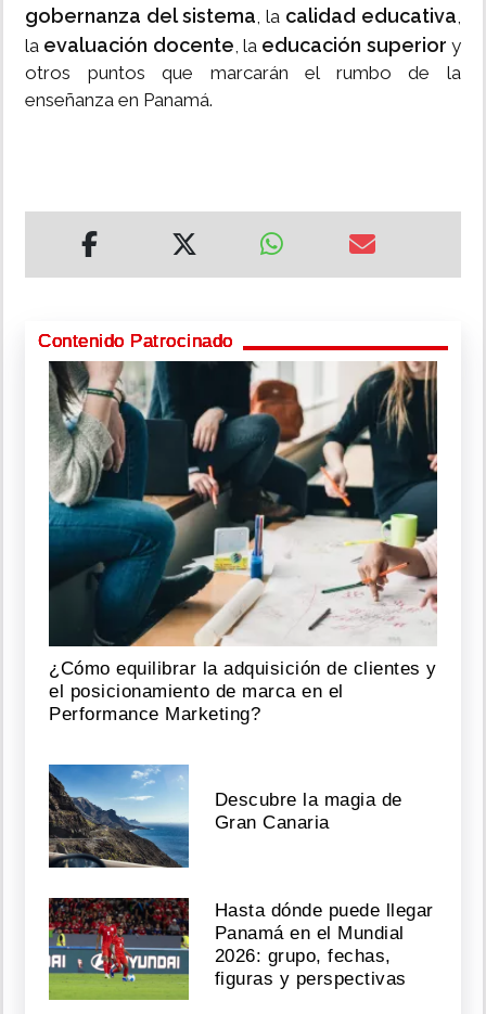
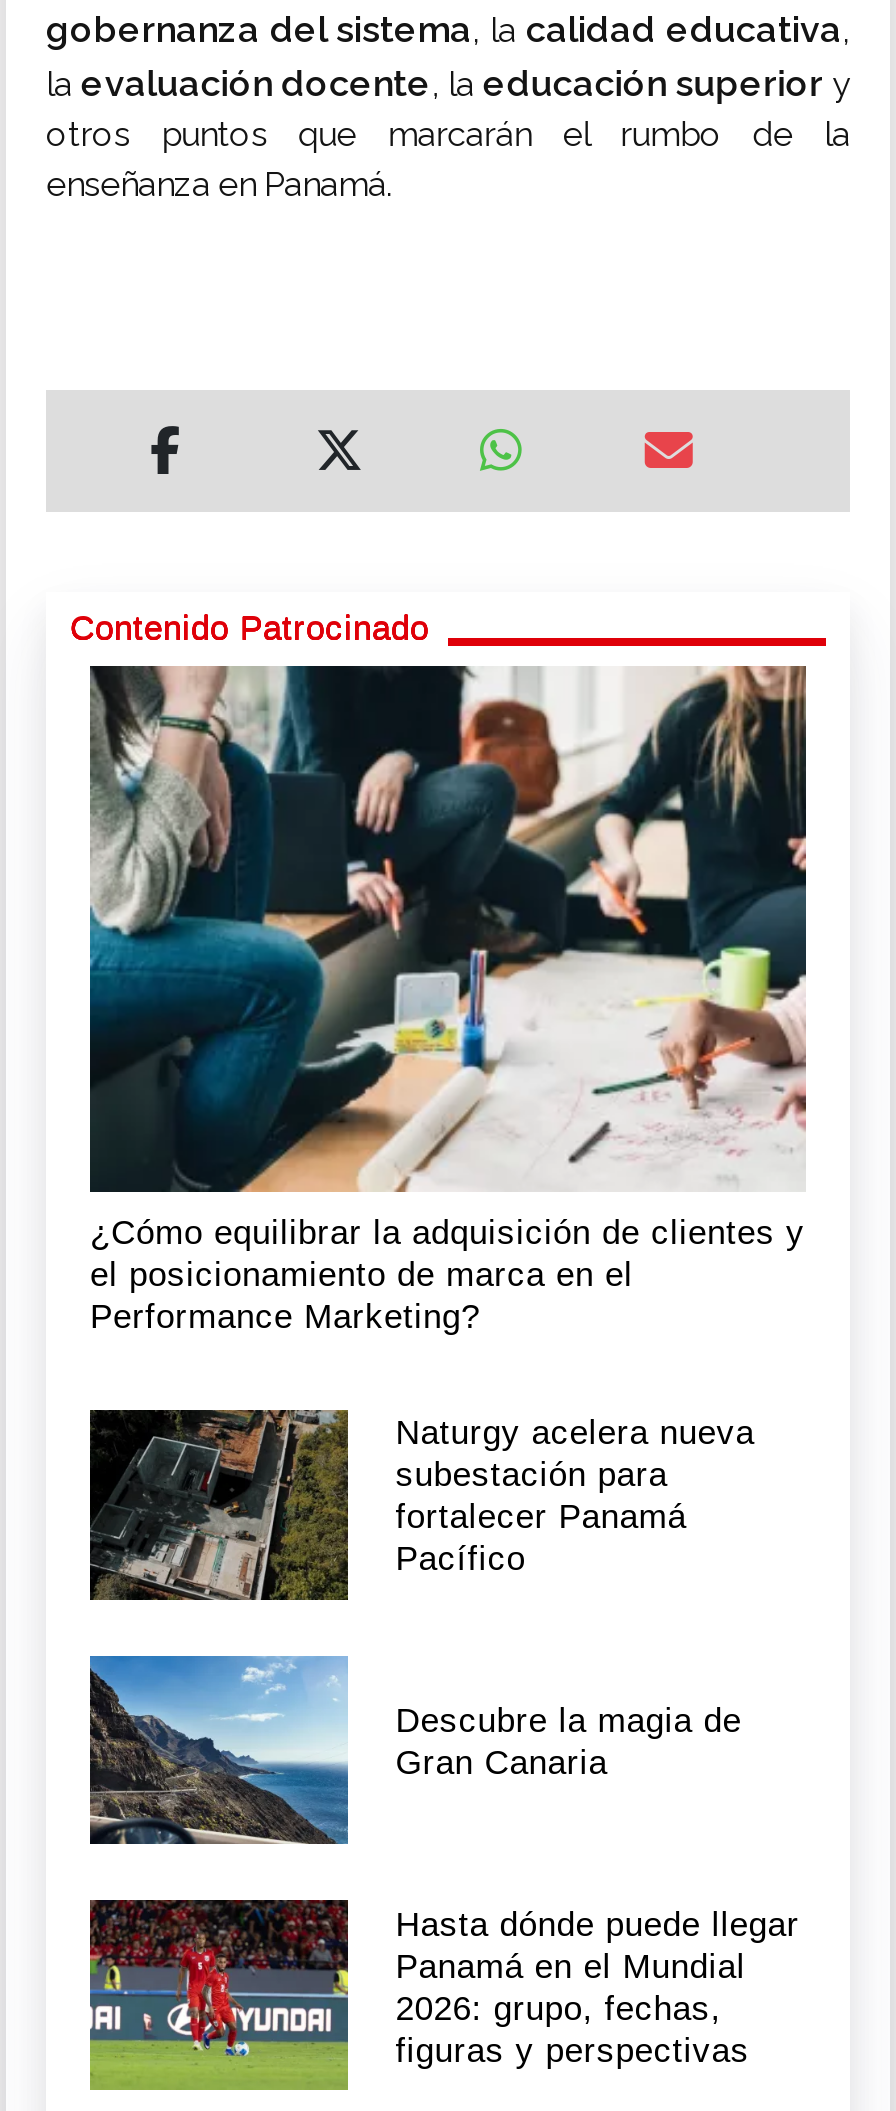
+ [image]
+ Naturgy acelera nueva
+ subestación para
+ fortalecer Panamá
+ Pacífico
